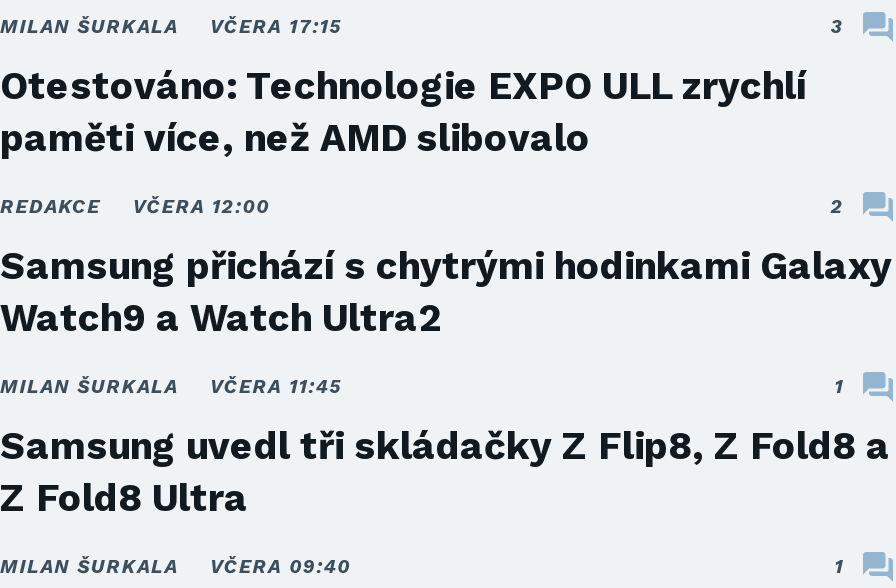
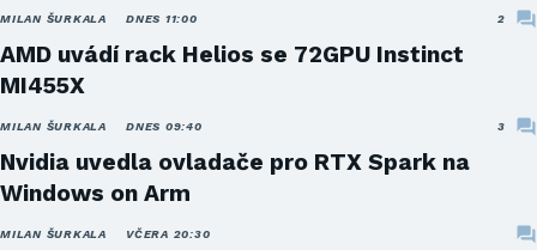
- VČERA 17:15
- 3
- Otestováno: Technologie EXPO ULL zrychlí
- paměti více, než AMD slibovalo
- REDAKCE
- VČERA 12:00
+ DNES 11:00

- Samsung přichází s chytrými hodinkami Galaxy
- Watch9 a Watch Ultra2
+ AMD uvádí rack Helios se 72GPU Instinct
+ MI455X

- VČERA 11:45
- 1
+ DNES 09:40
+ 3

- Samsung uvedl tři skládačky Z Flip8, Z Fold8 a
- Z Fold8 Ultra
+ Nvidia uvedla ovladače pro RTX Spark na
+ Windows on Arm

- VČERA 09:40
- 1
+ VČERA 20:30
